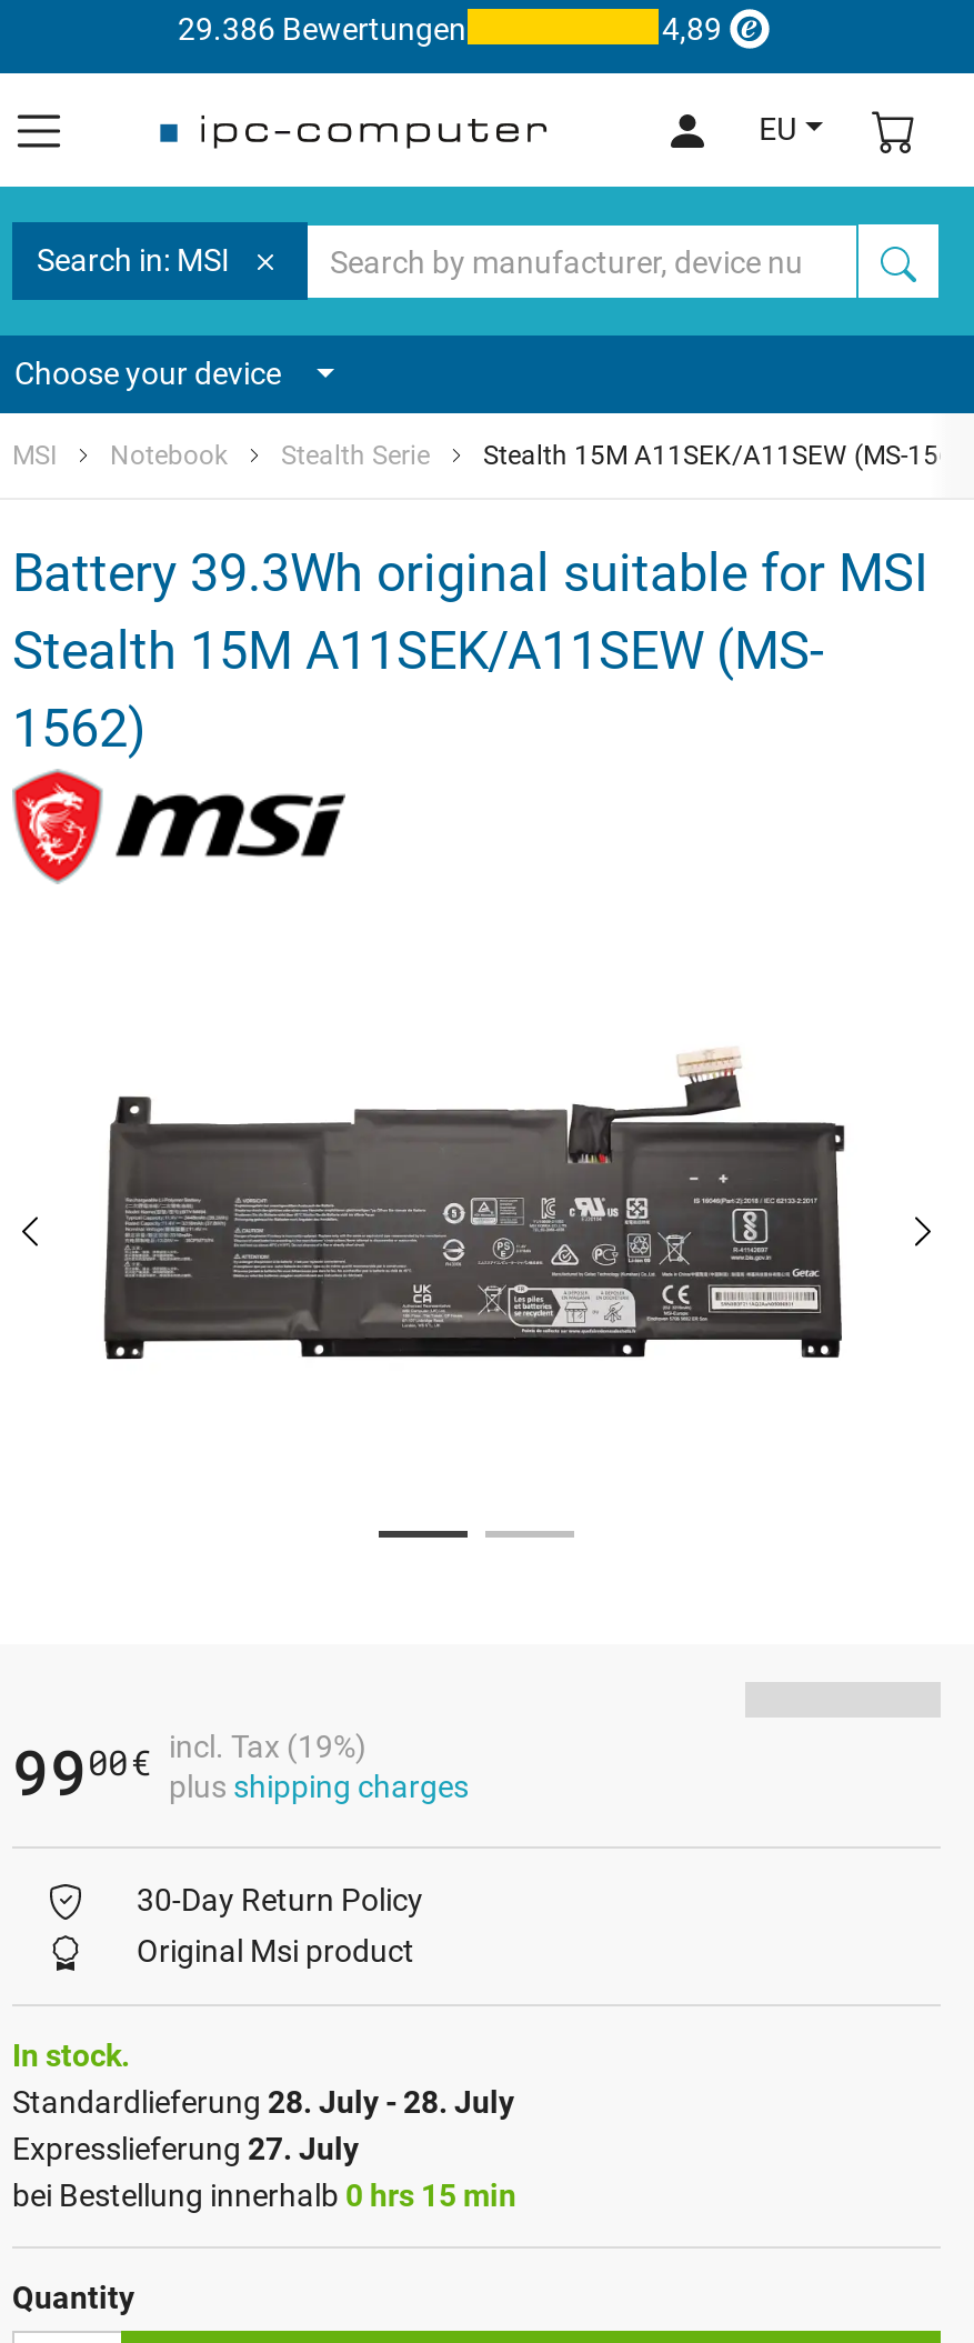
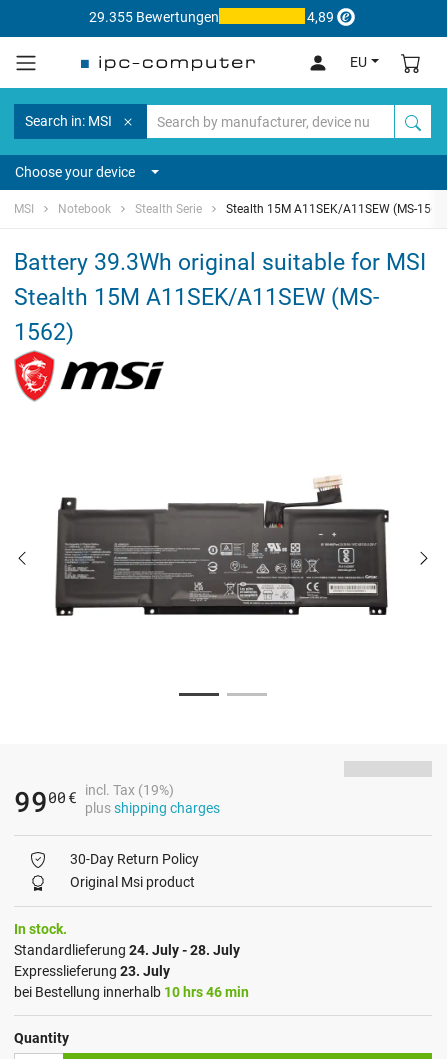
- 29.386 Bewertungen
+ 29.355 Bewertungen

- Standardlieferung 28. July - 28. July
+ Standardlieferung 24. July - 28. July

- Expresslieferung 27. July
+ Expresslieferung 23. July

- bei Bestellung innerhalb 0 hrs 15 min
+ bei Bestellung innerhalb 10 hrs 46 min
